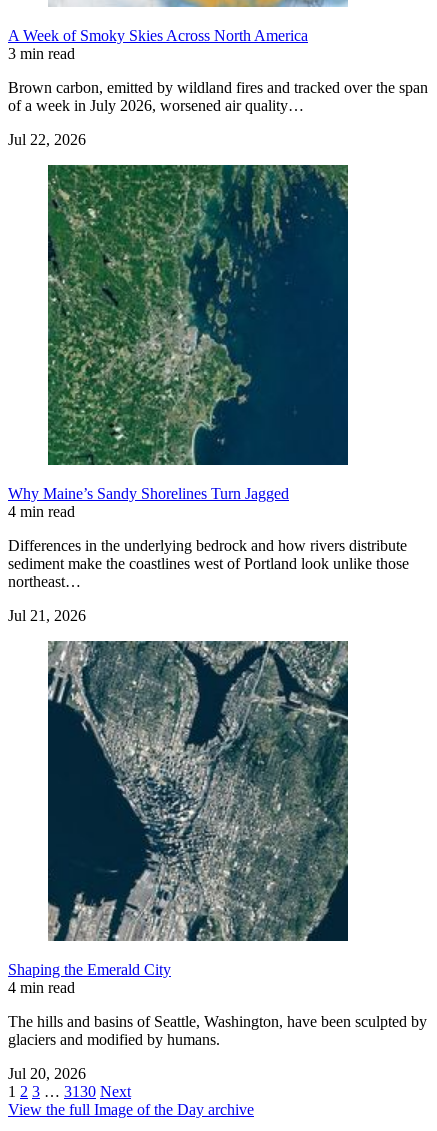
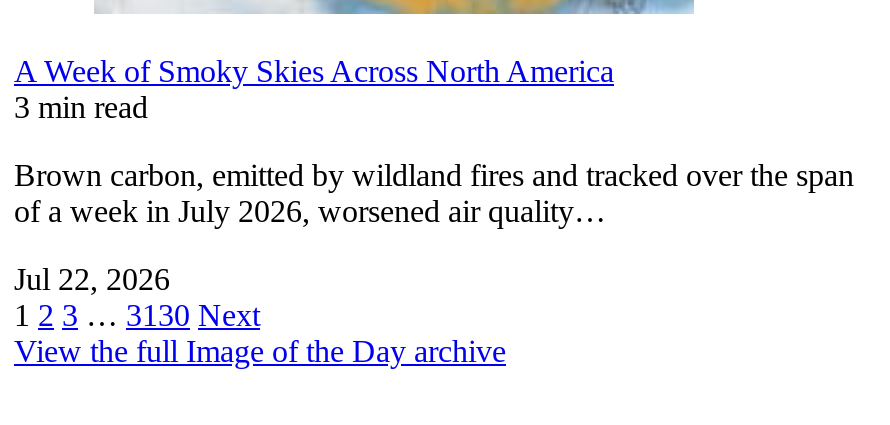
- [image]
- Why Maine’s Sandy Shorelines Turn Jagged
- 4 min read
- Differences in the underlying bedrock and how rivers distribute
- sediment make the coastlines west of Portland look unlike those
- northeast…
- Jul 21, 2026

- [image]
- Shaping the Emerald City
- 4 min read
- The hills and basins of Seattle, Washington, have been sculpted by
- glaciers and modified by humans.
- Jul 20, 2026
